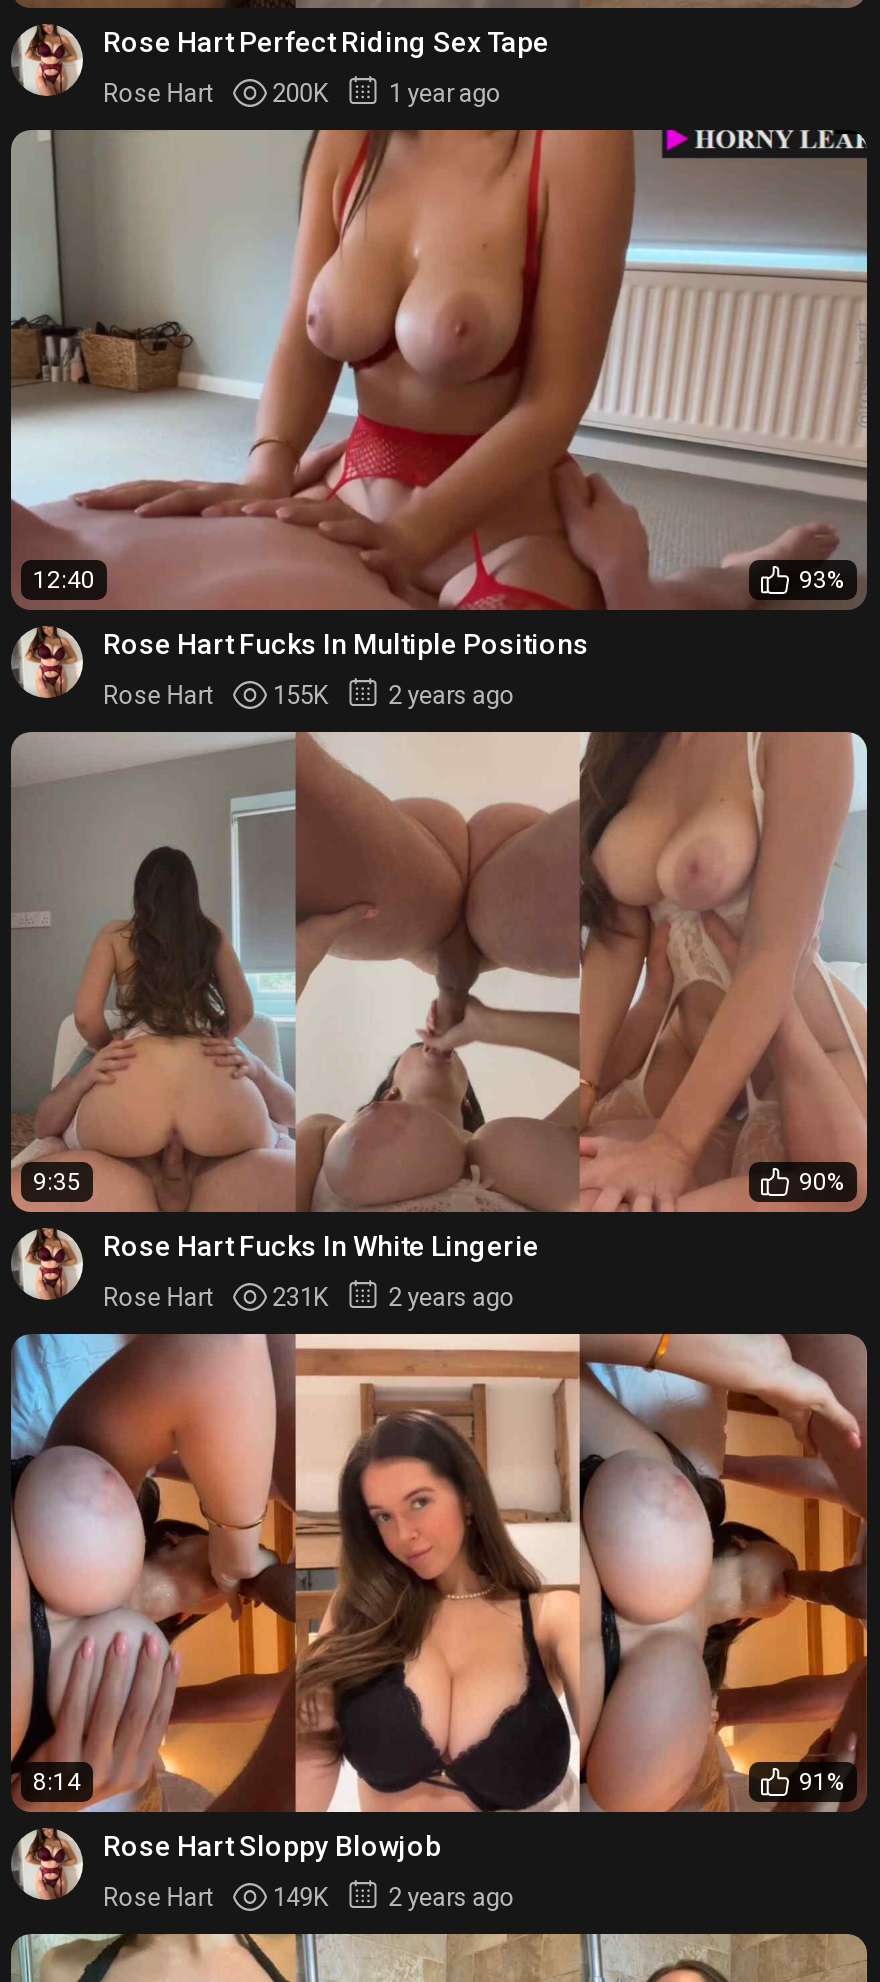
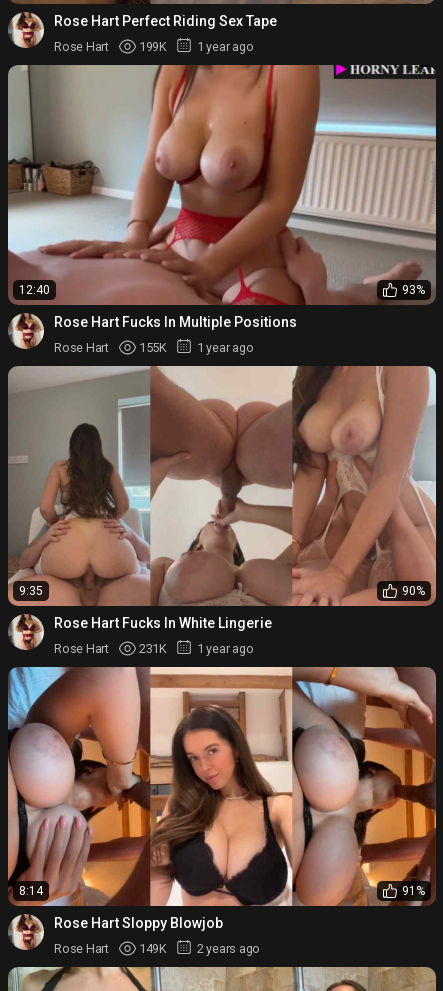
- 200K 1 year ago
+ 199K 1 year ago

- 155K 2 years ago
+ 155K 1 year ago

- 231K 2 years ago
+ 231K 1 year ago
